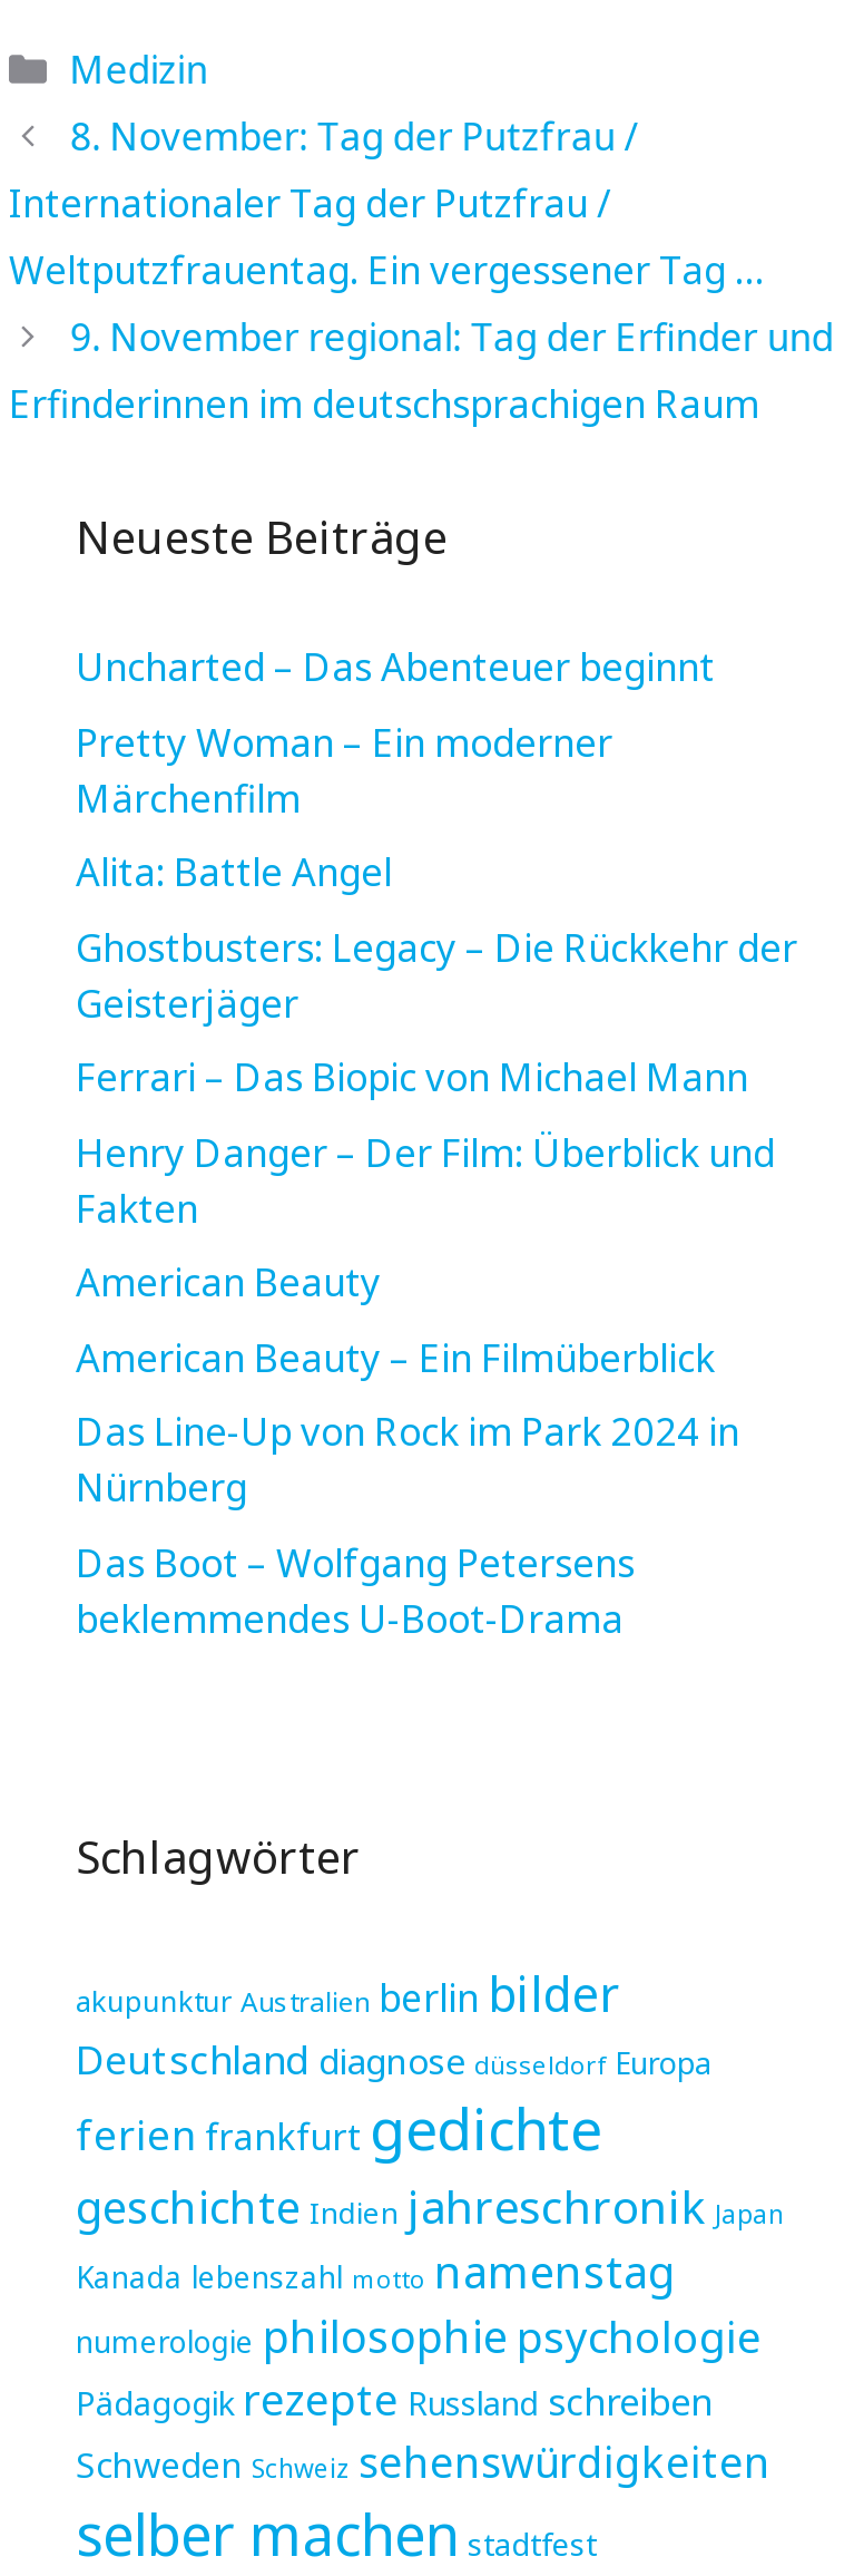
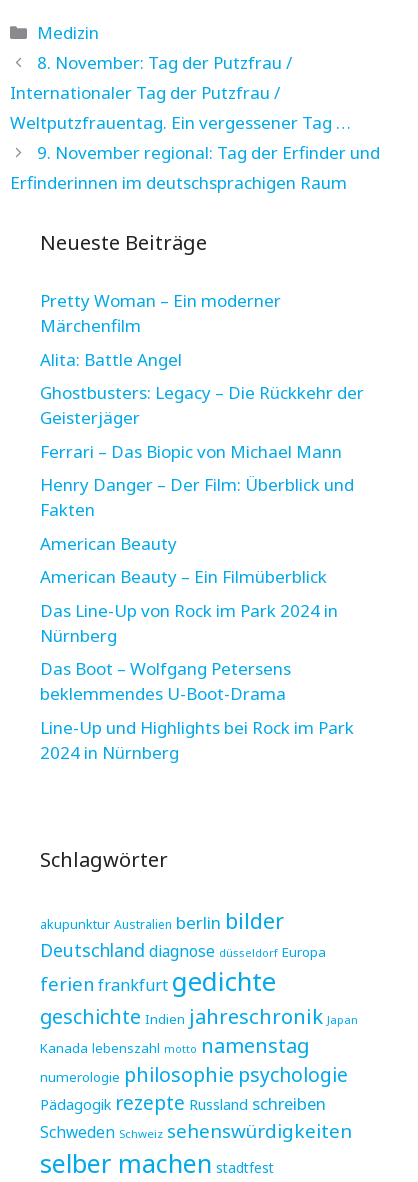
- Uncharted – Das Abenteuer beginnt

moved up: Pretty Woman – Ein moderner | Märchenfilm | Alita: Battle Angel | ... | Das Boot – Wolfgang Petersens | beklemmendes U-Boot-Drama

+ Line-Up und Highlights bei Rock im Park
+ 2024 in Nürnberg
